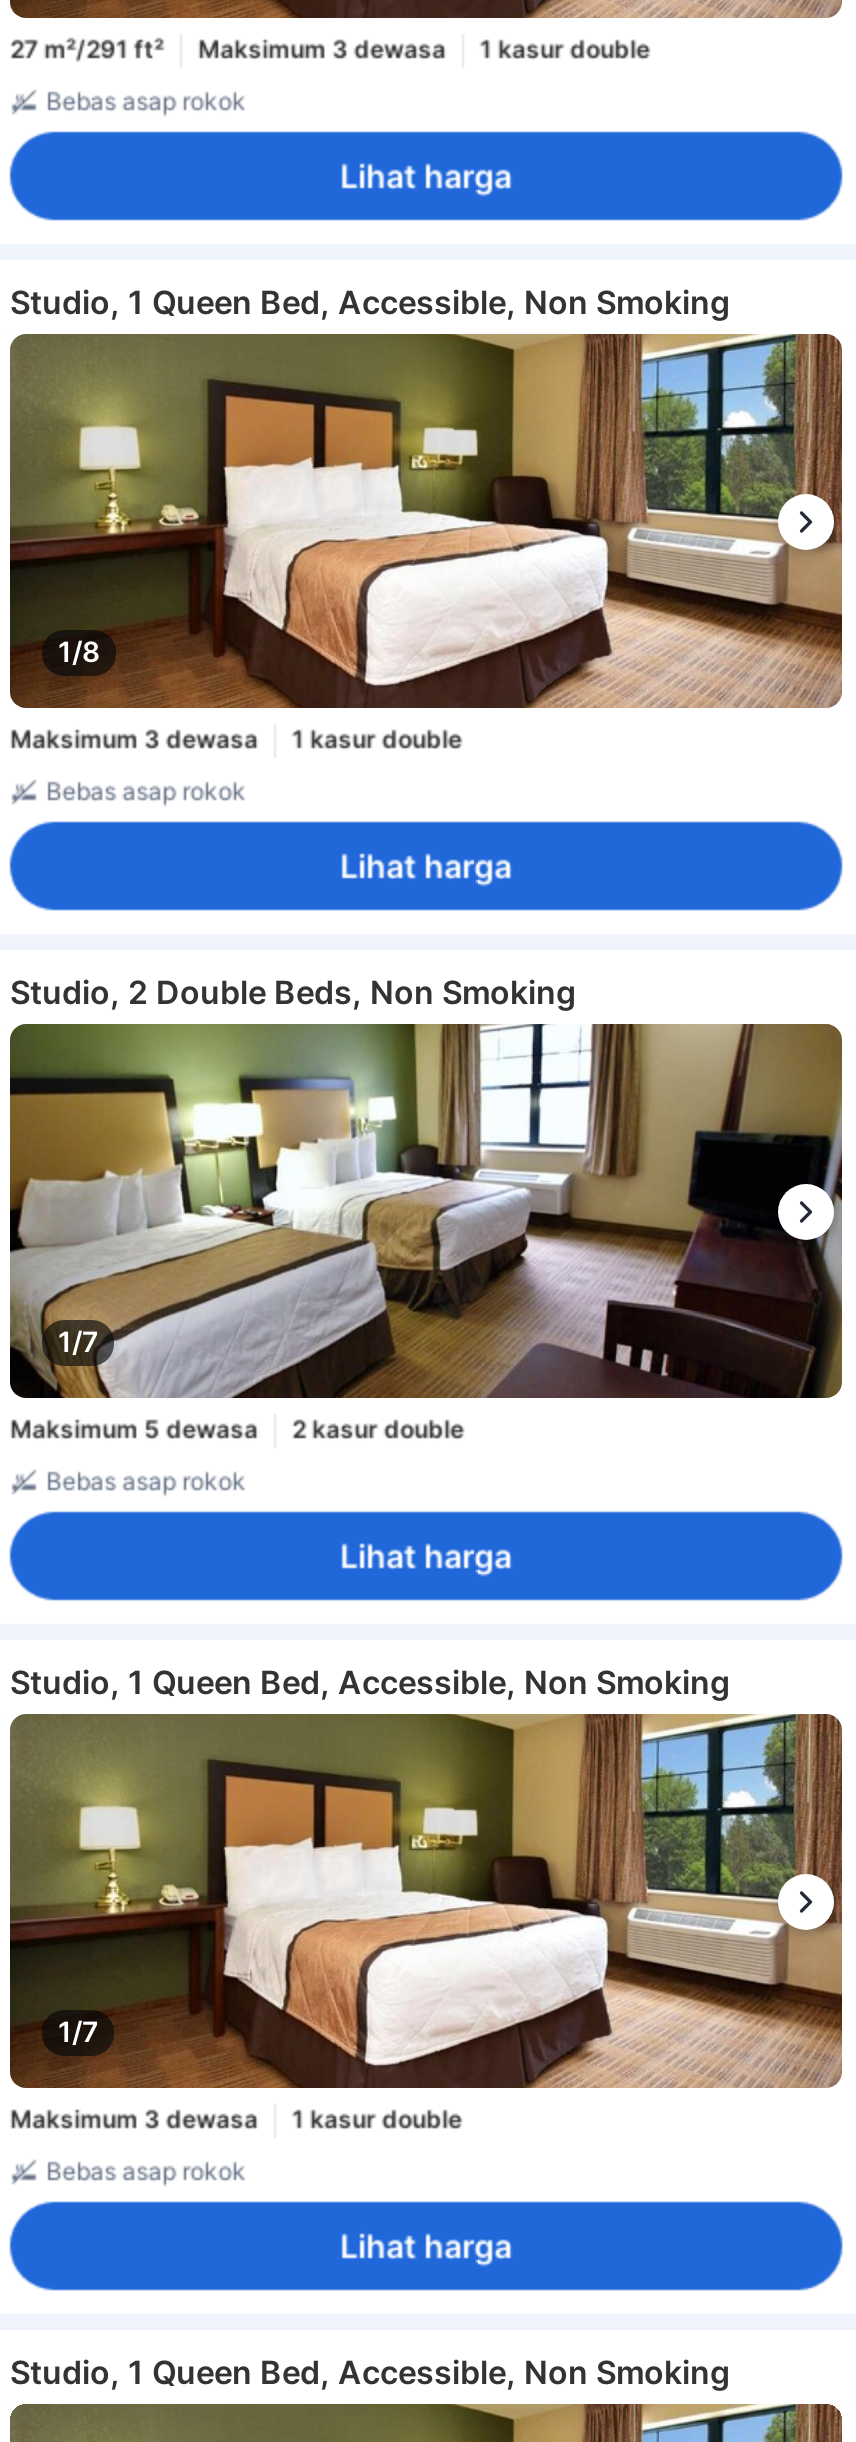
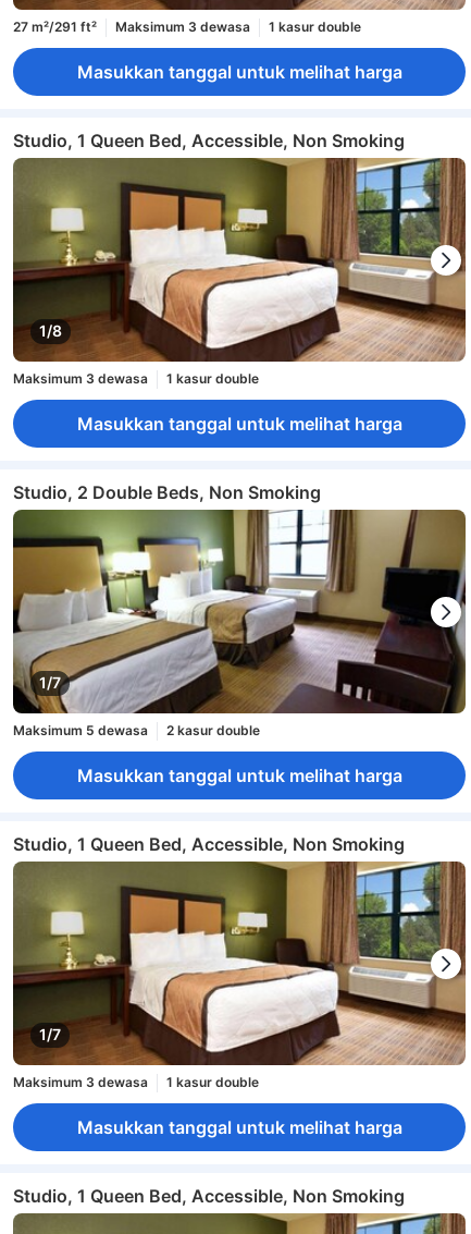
- Bebas asap rokok
- Lihat harga
+ Masukkan tanggal untuk melihat harga

- Bebas asap rokok
- Lihat harga
+ Masukkan tanggal untuk melihat harga

- Bebas asap rokok
- Lihat harga
+ Masukkan tanggal untuk melihat harga

- Bebas asap rokok
- Lihat harga
+ Masukkan tanggal untuk melihat harga
